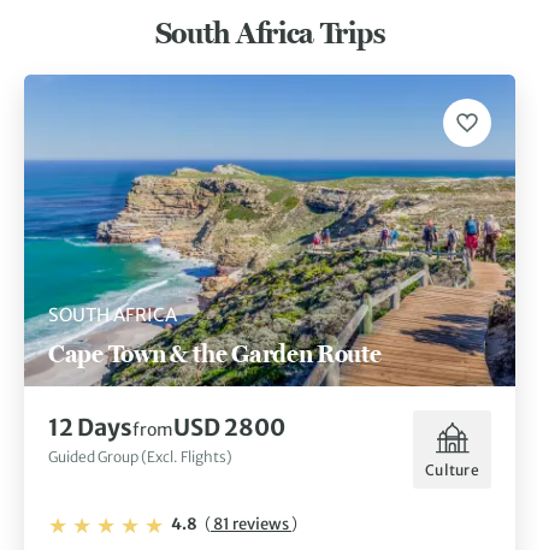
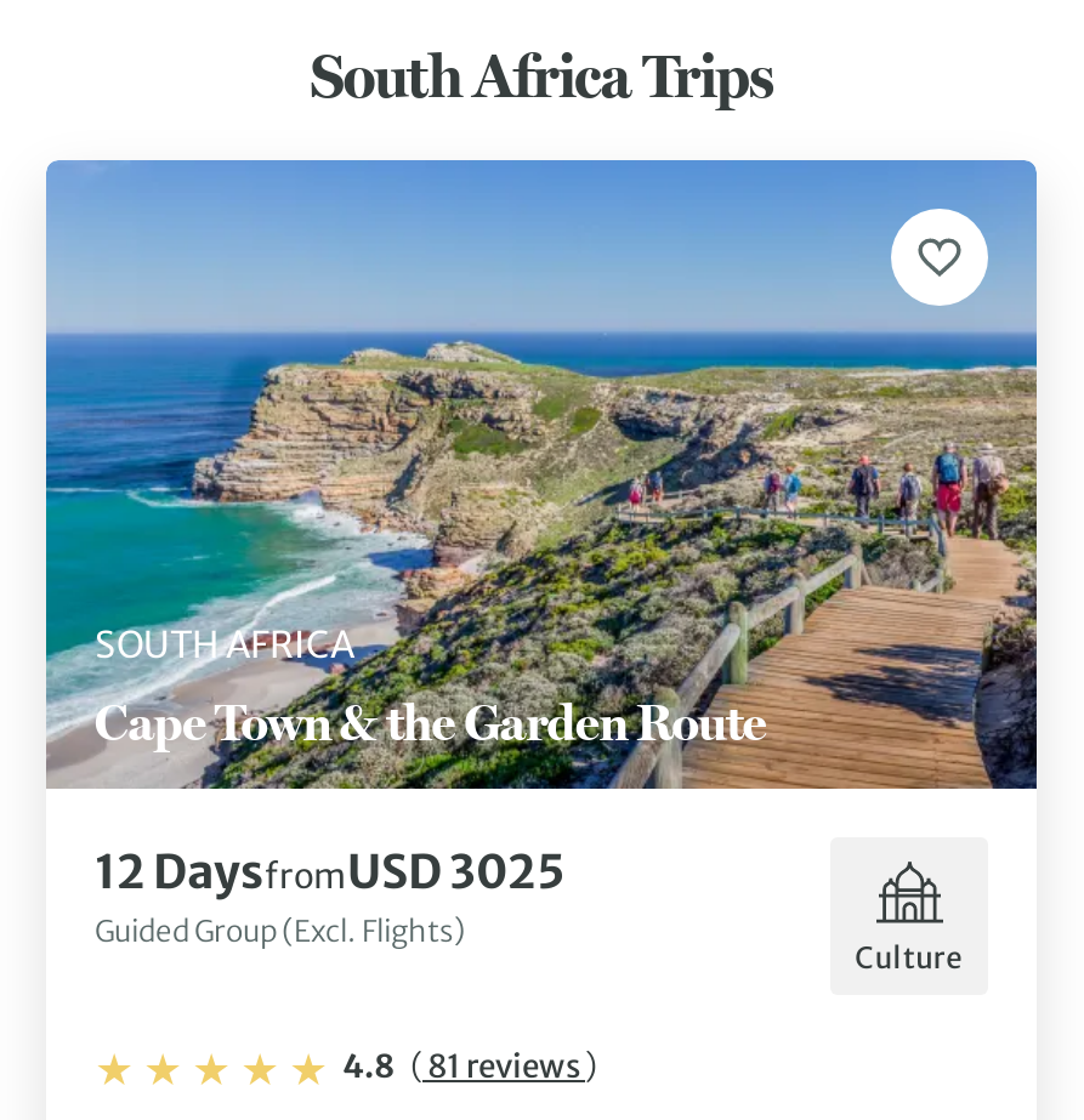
- 12 DaysfromUSD 2800
+ 12 DaysfromUSD 3025
